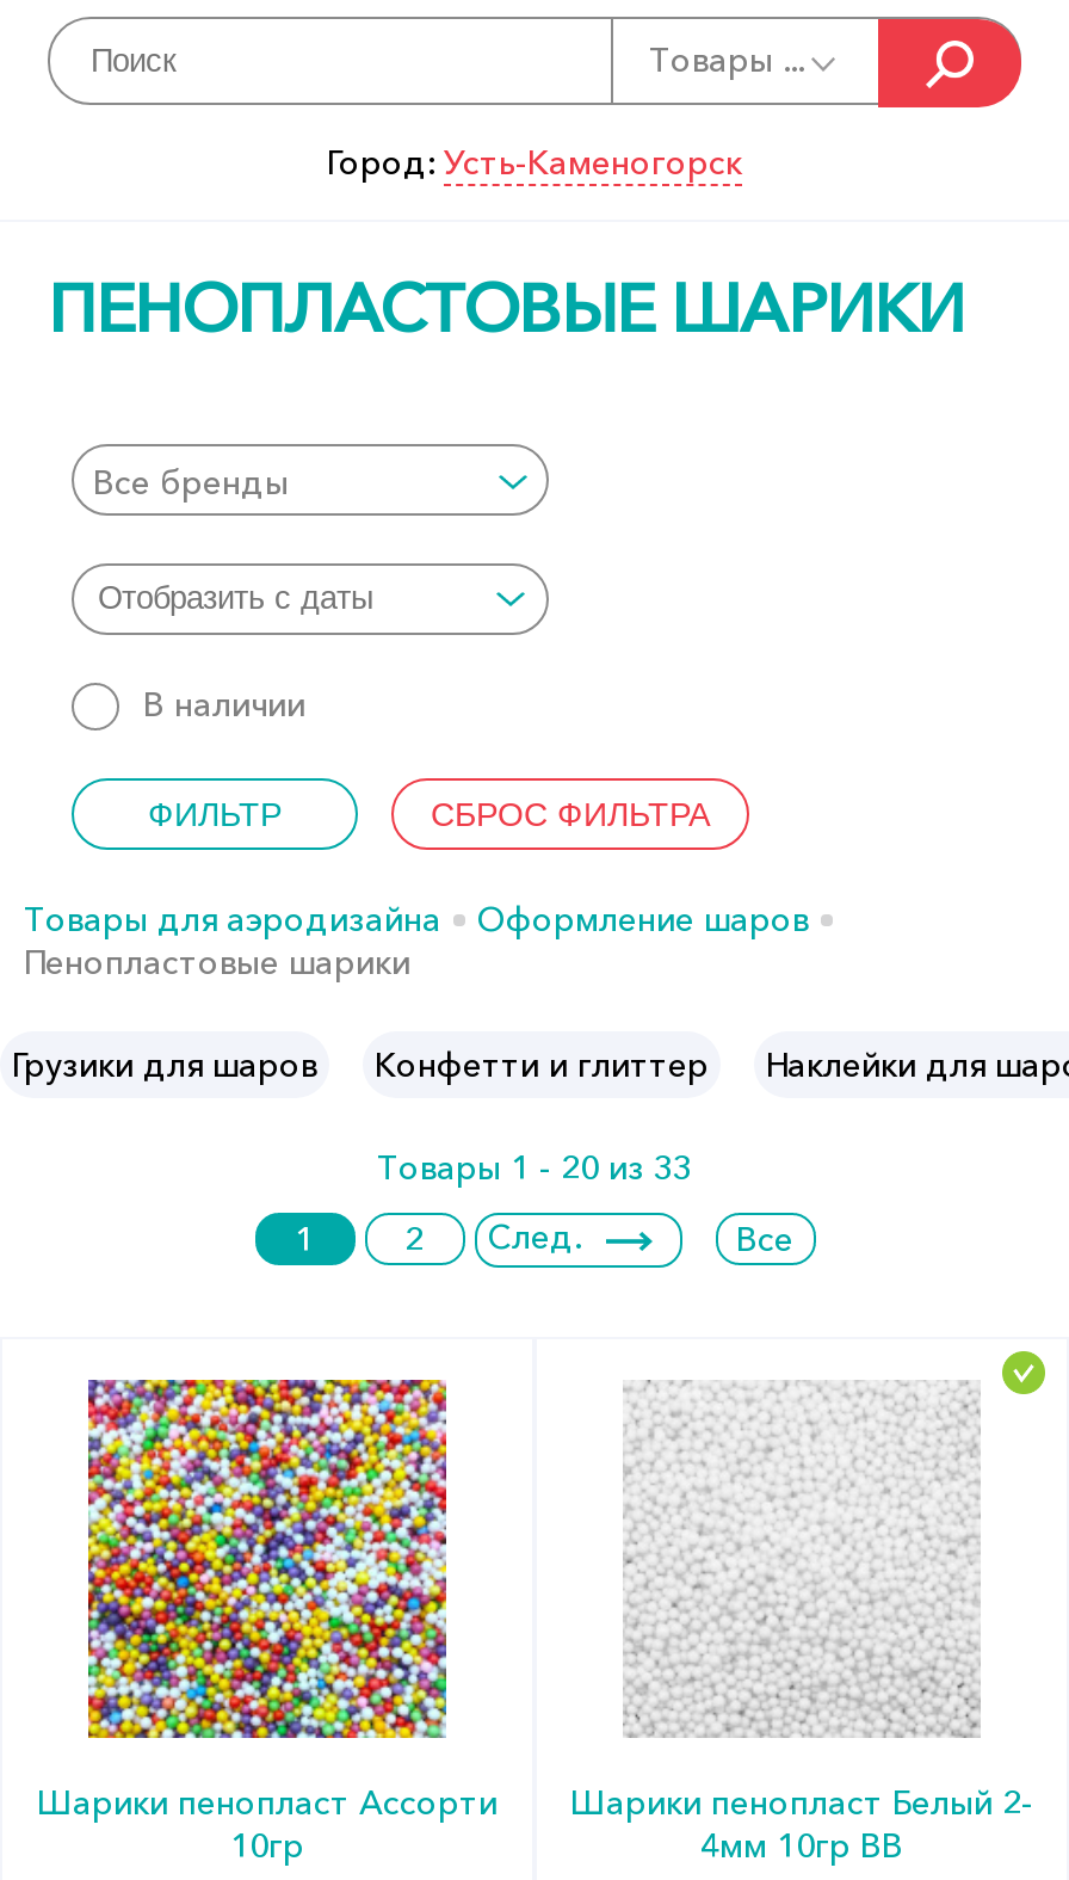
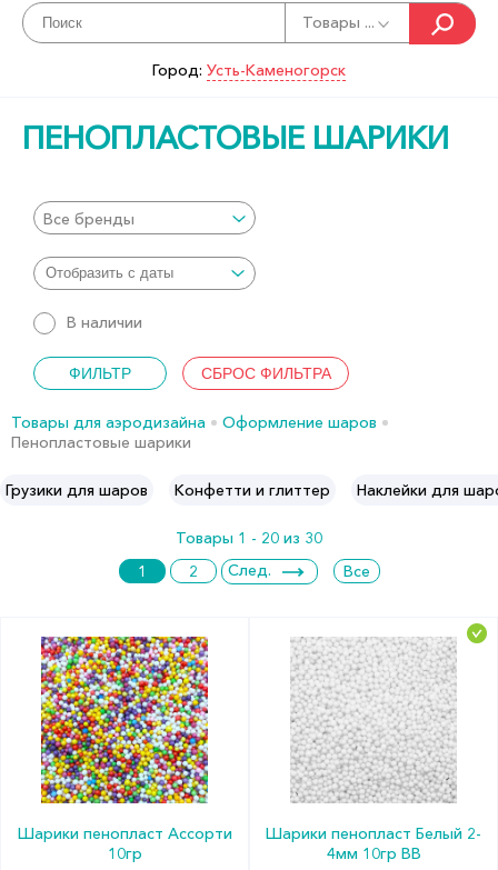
- Товары 1 - 20 из 33
+ Товары 1 - 20 из 30
